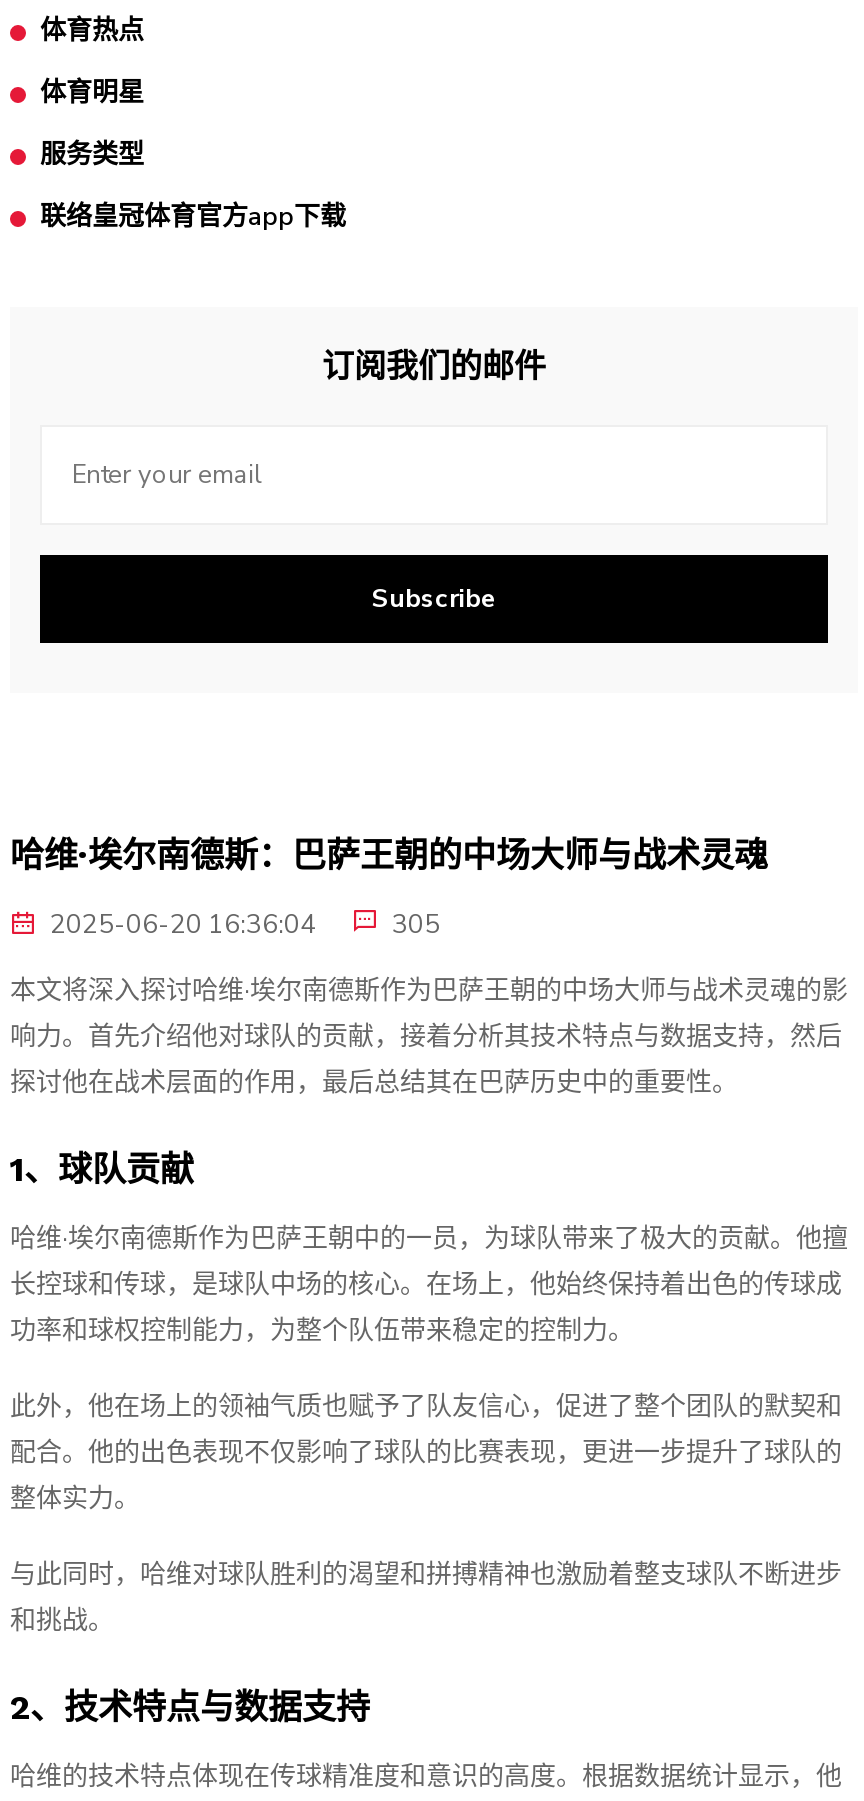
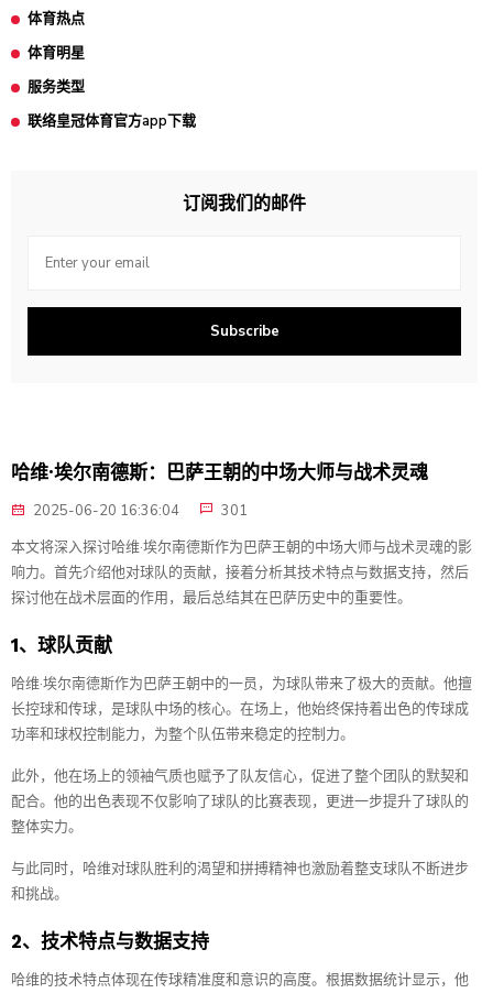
- 305
+ 301
